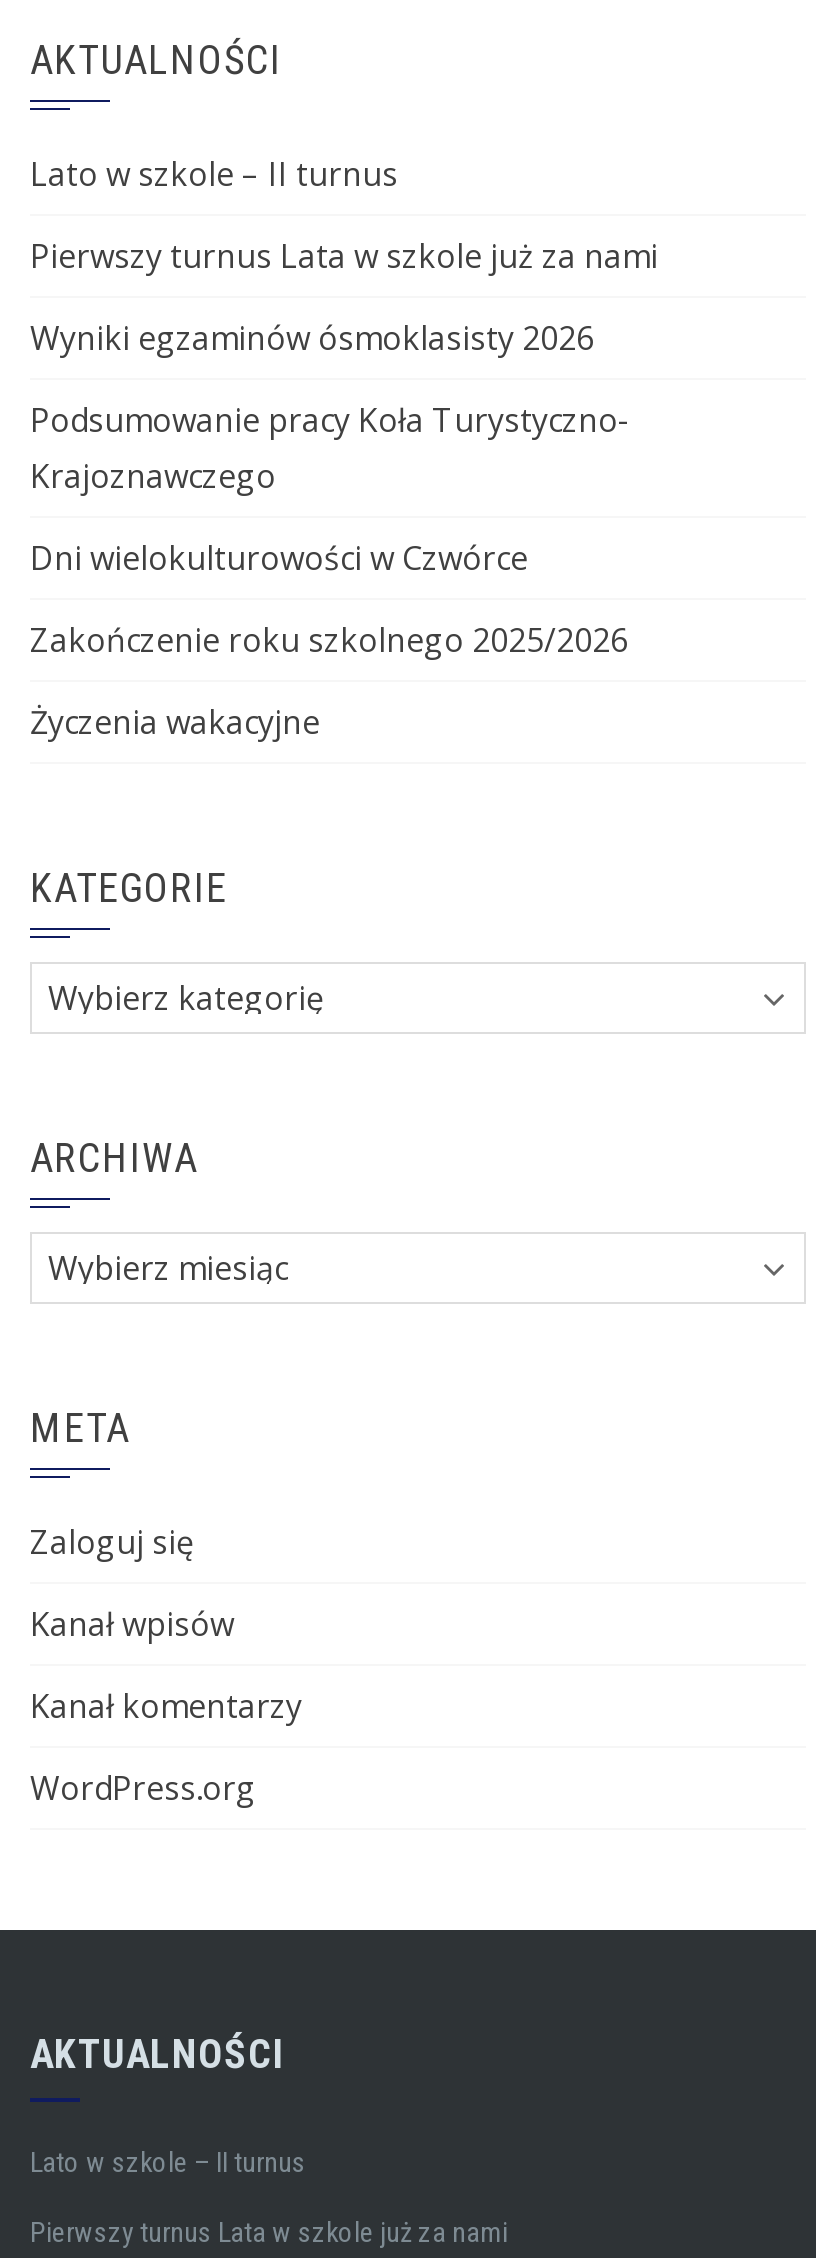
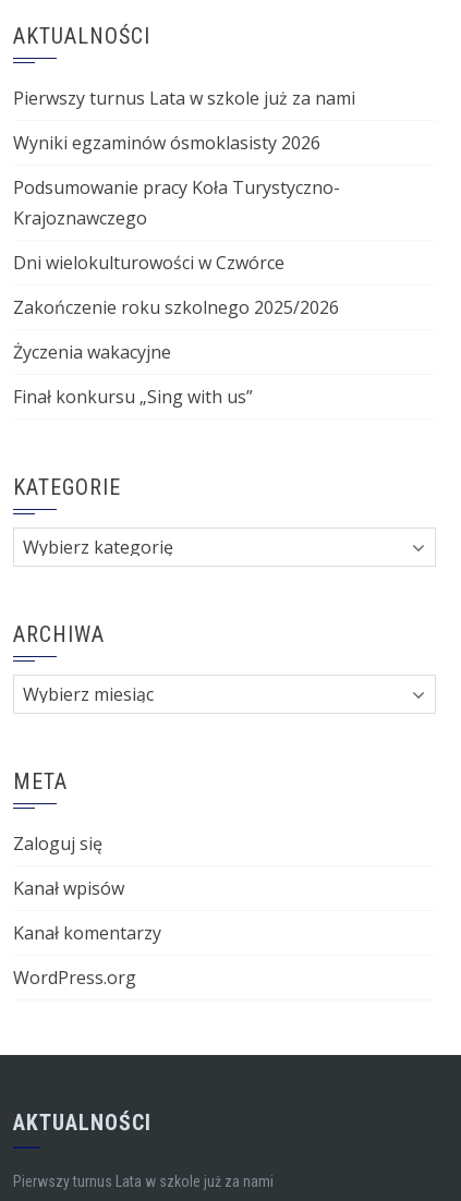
- Lato w szkole – II turnus

+ Finał konkursu „Sing with us”

- Lato w szkole – II turnus
